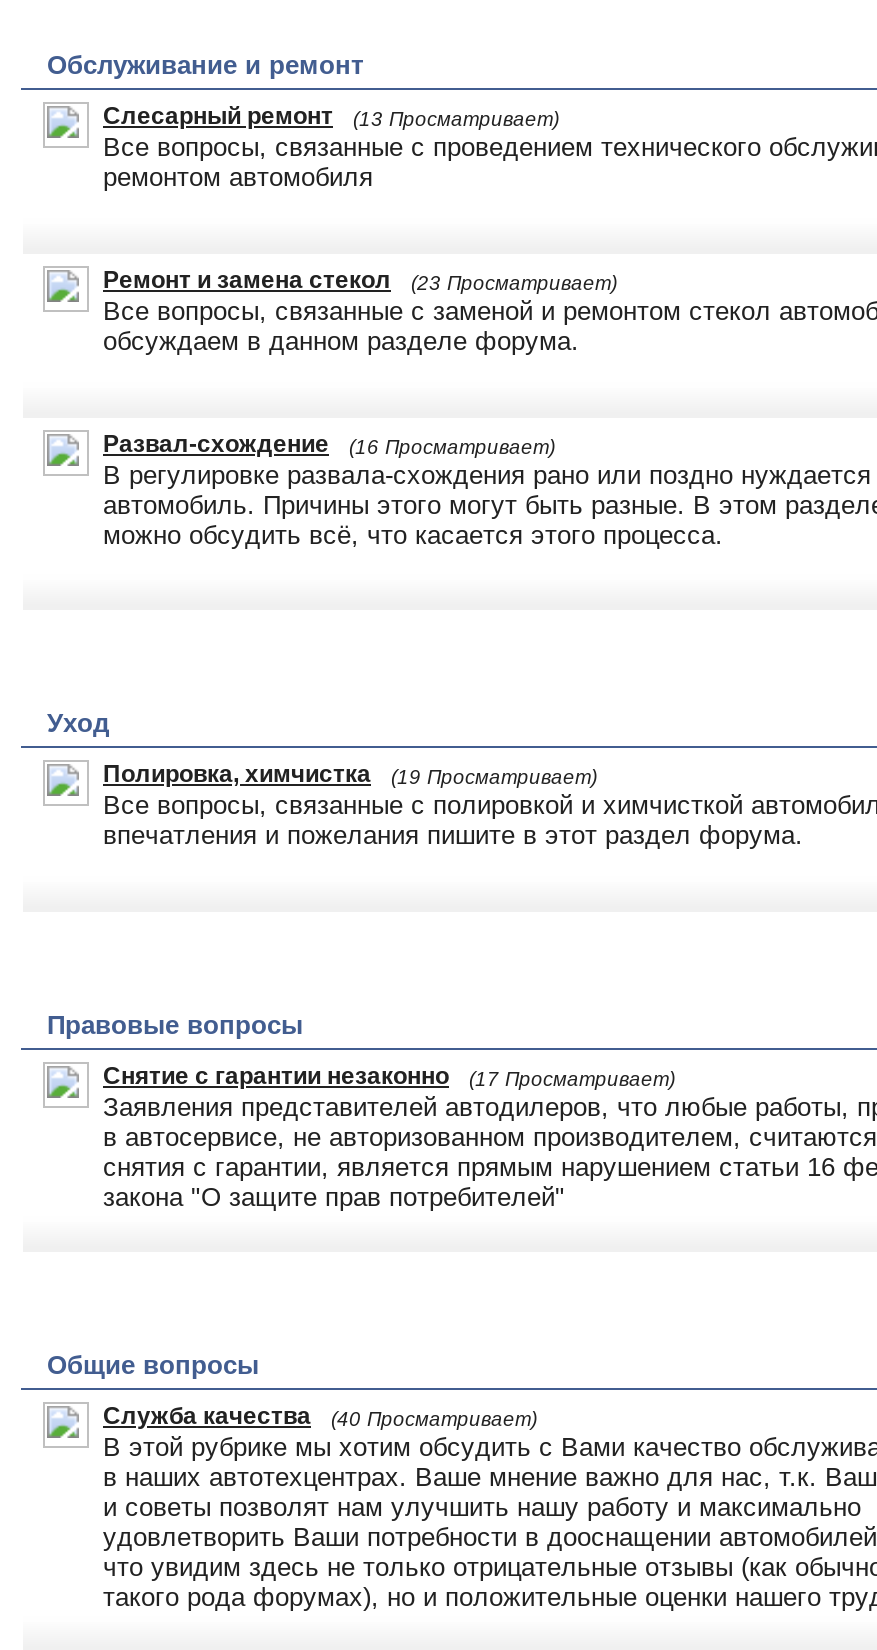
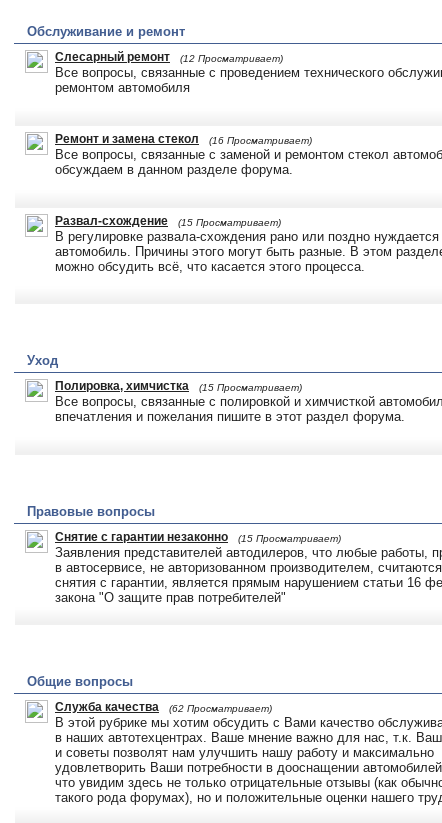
- (13 Просматривает)
+ (12 Просматривает)

- (23 Просматривает)

moved up: (16 Просматривает)

+ (15 Просматривает)

- (19 Просматривает)
+ (15 Просматривает)

- (17 Просматривает)
+ (15 Просматривает)

- (40 Просматривает)
+ (62 Просматривает)
